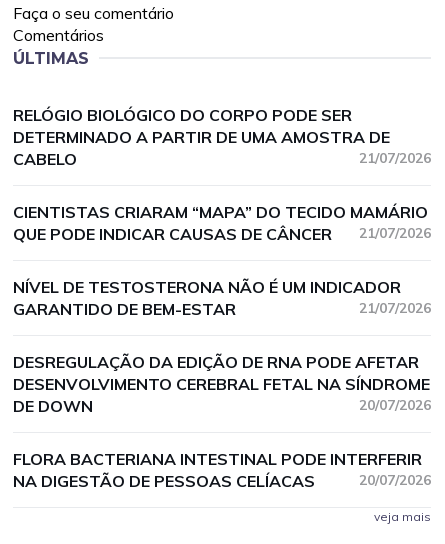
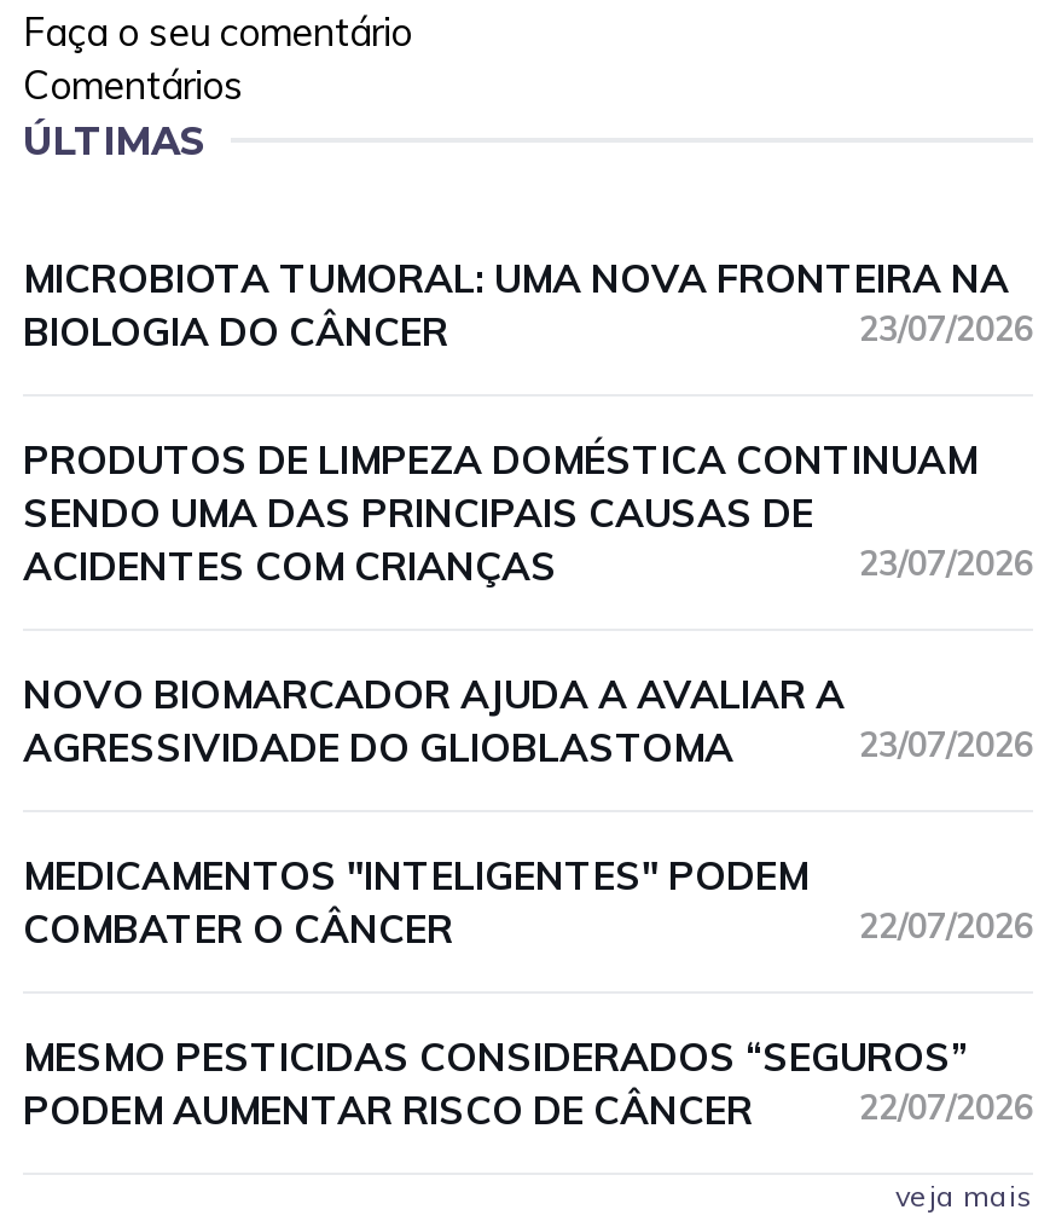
- RELÓGIO BIOLÓGICO DO CORPO PODE SER
- DETERMINADO A PARTIR DE UMA AMOSTRA DE
- CABELO
- 21/07/2026
+ MICROBIOTA TUMORAL: UMA NOVA FRONTEIRA NA
+ BIOLOGIA DO CÂNCER
+ 23/07/2026

- CIENTISTAS CRIARAM “MAPA” DO TECIDO MAMÁRIO
- QUE PODE INDICAR CAUSAS DE CÂNCER
- 21/07/2026
+ PRODUTOS DE LIMPEZA DOMÉSTICA CONTINUAM
+ SENDO UMA DAS PRINCIPAIS CAUSAS DE
+ ACIDENTES COM CRIANÇAS
+ 23/07/2026

- NÍVEL DE TESTOSTERONA NÃO É UM INDICADOR
- GARANTIDO DE BEM-ESTAR
- 21/07/2026
+ NOVO BIOMARCADOR AJUDA A AVALIAR A
+ AGRESSIVIDADE DO GLIOBLASTOMA
+ 23/07/2026

- DESREGULAÇÃO DA EDIÇÃO DE RNA PODE AFETAR
- DESENVOLVIMENTO CEREBRAL FETAL NA SÍNDROME
- DE DOWN
- 20/07/2026
+ MEDICAMENTOS "INTELIGENTES" PODEM
+ COMBATER O CÂNCER
+ 22/07/2026

- FLORA BACTERIANA INTESTINAL PODE INTERFERIR
- NA DIGESTÃO DE PESSOAS CELÍACAS
- 20/07/2026
+ MESMO PESTICIDAS CONSIDERADOS “SEGUROS”
+ PODEM AUMENTAR RISCO DE CÂNCER
+ 22/07/2026
